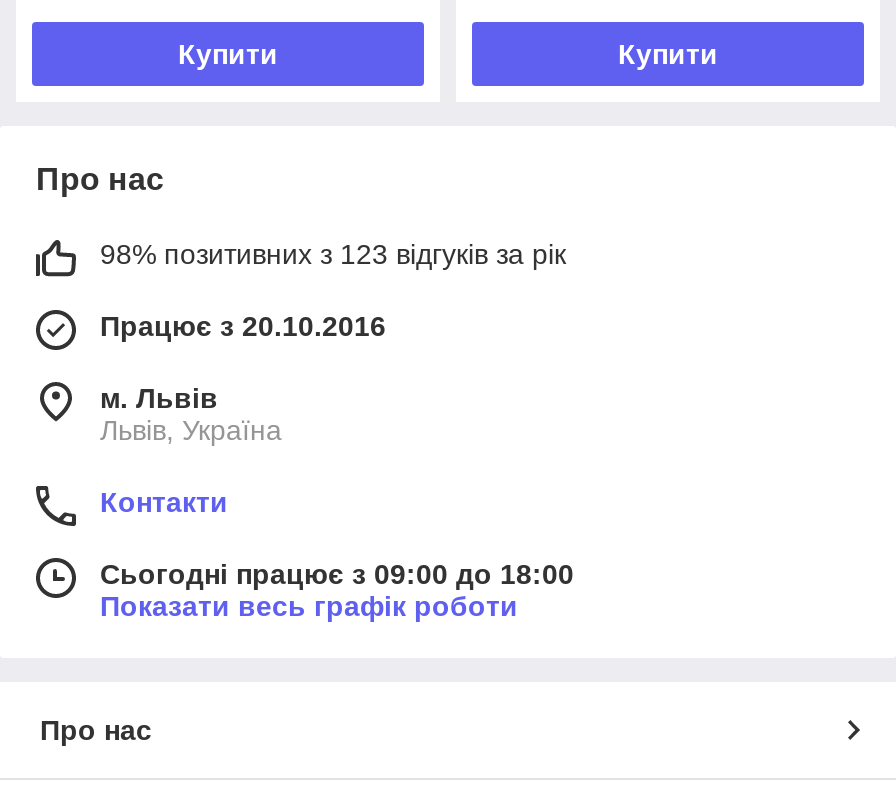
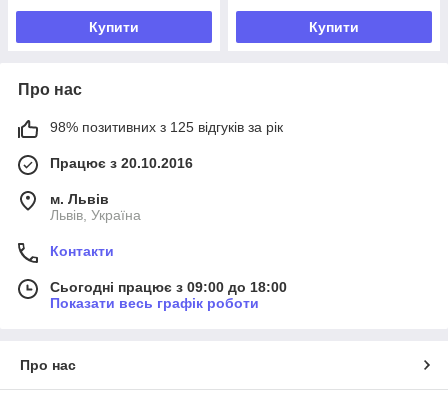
- 98% позитивних з 123 відгуків за рік
+ 98% позитивних з 125 відгуків за рік
